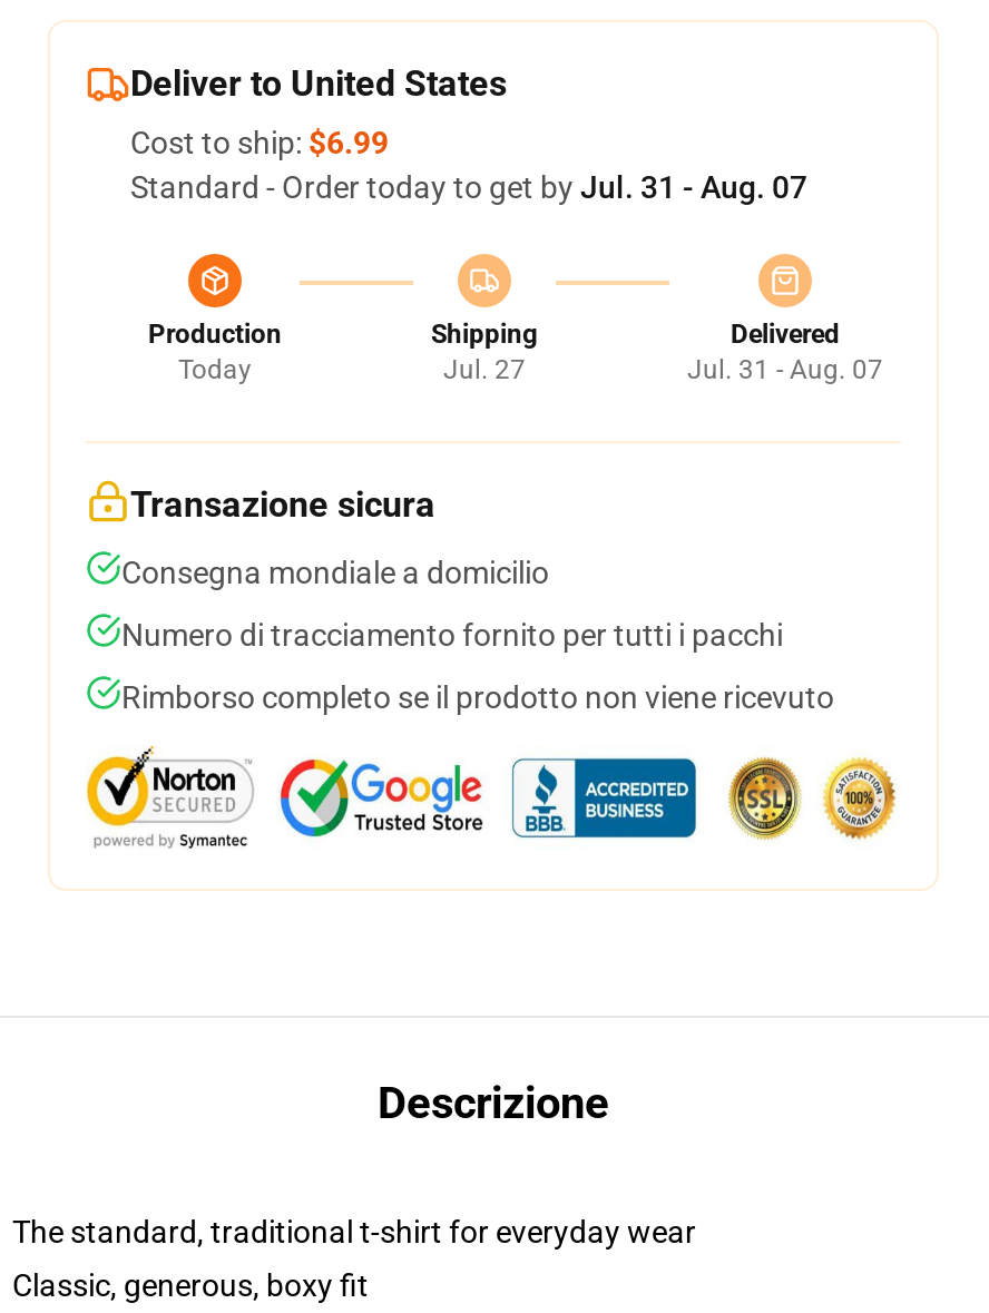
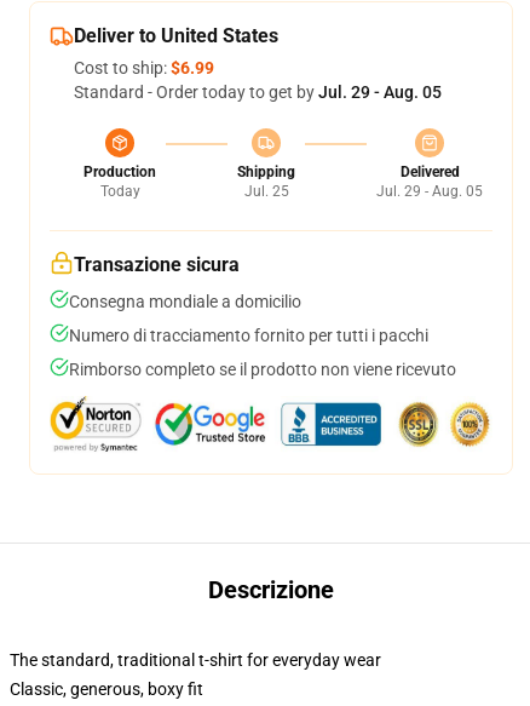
- Standard - Order today to get by Jul. 31 - Aug. 07
+ Standard - Order today to get by Jul. 29 - Aug. 05

- Jul. 27
+ Jul. 25

- Jul. 31 - Aug. 07
+ Jul. 29 - Aug. 05
